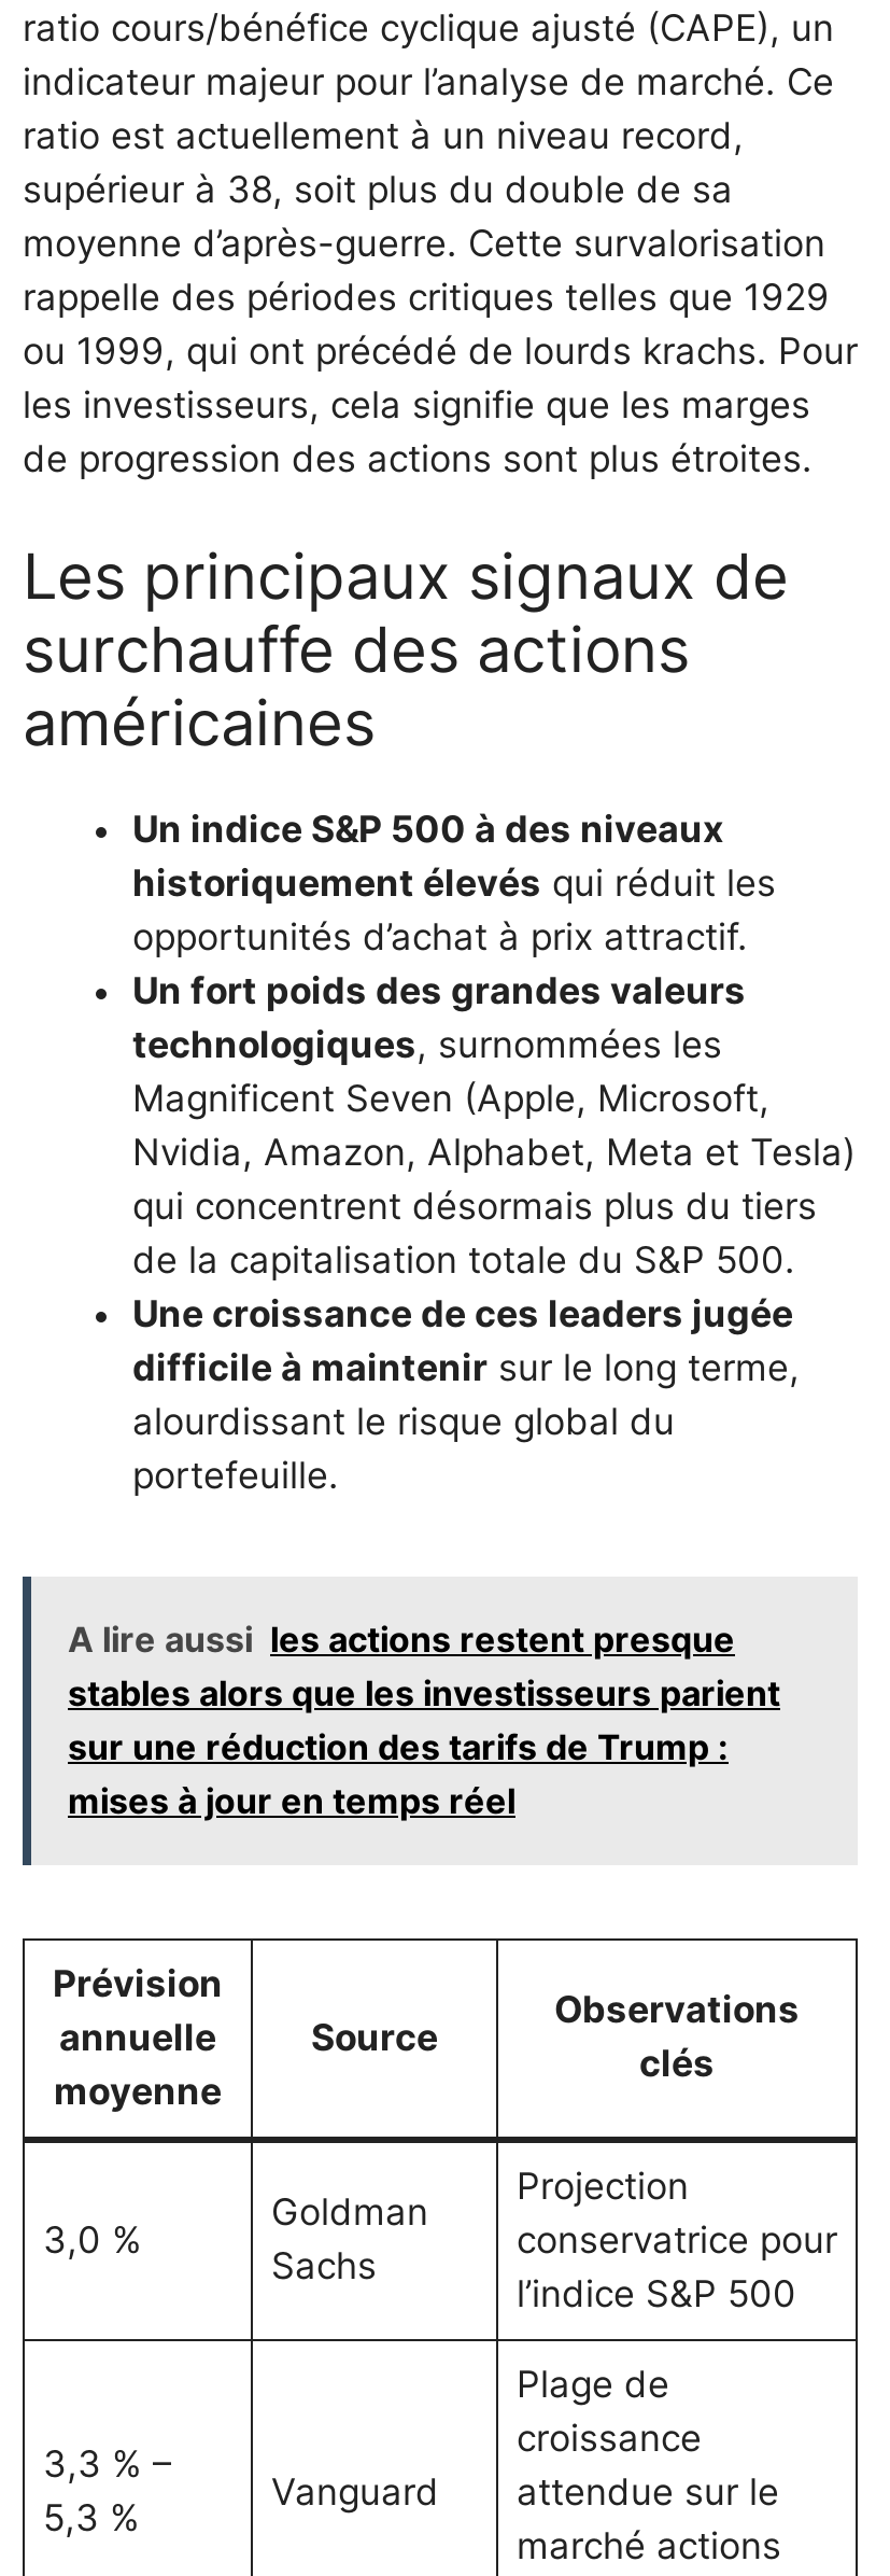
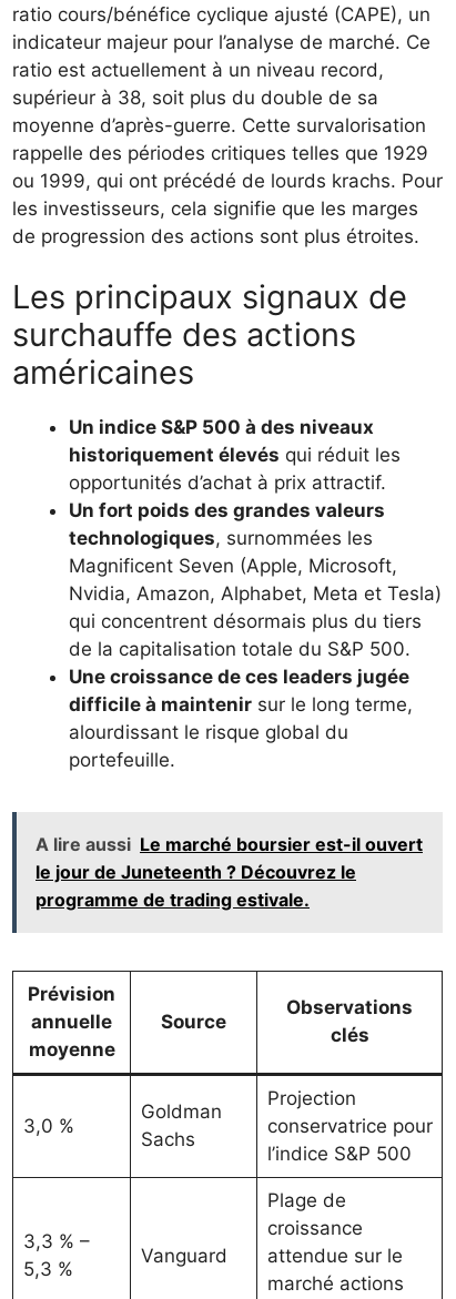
- A lire aussi les actions restent presque
- stables alors que les investisseurs parient
- sur une réduction des tarifs de Trump :
- mises à jour en temps réel
+ A lire aussi Le marché boursier est-il ouvert
+ le jour de Juneteenth ? Découvrez le
+ programme de trading estivale.
